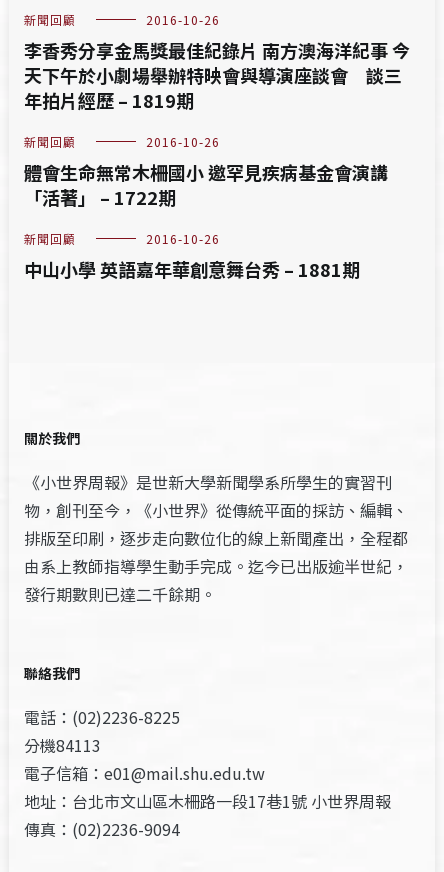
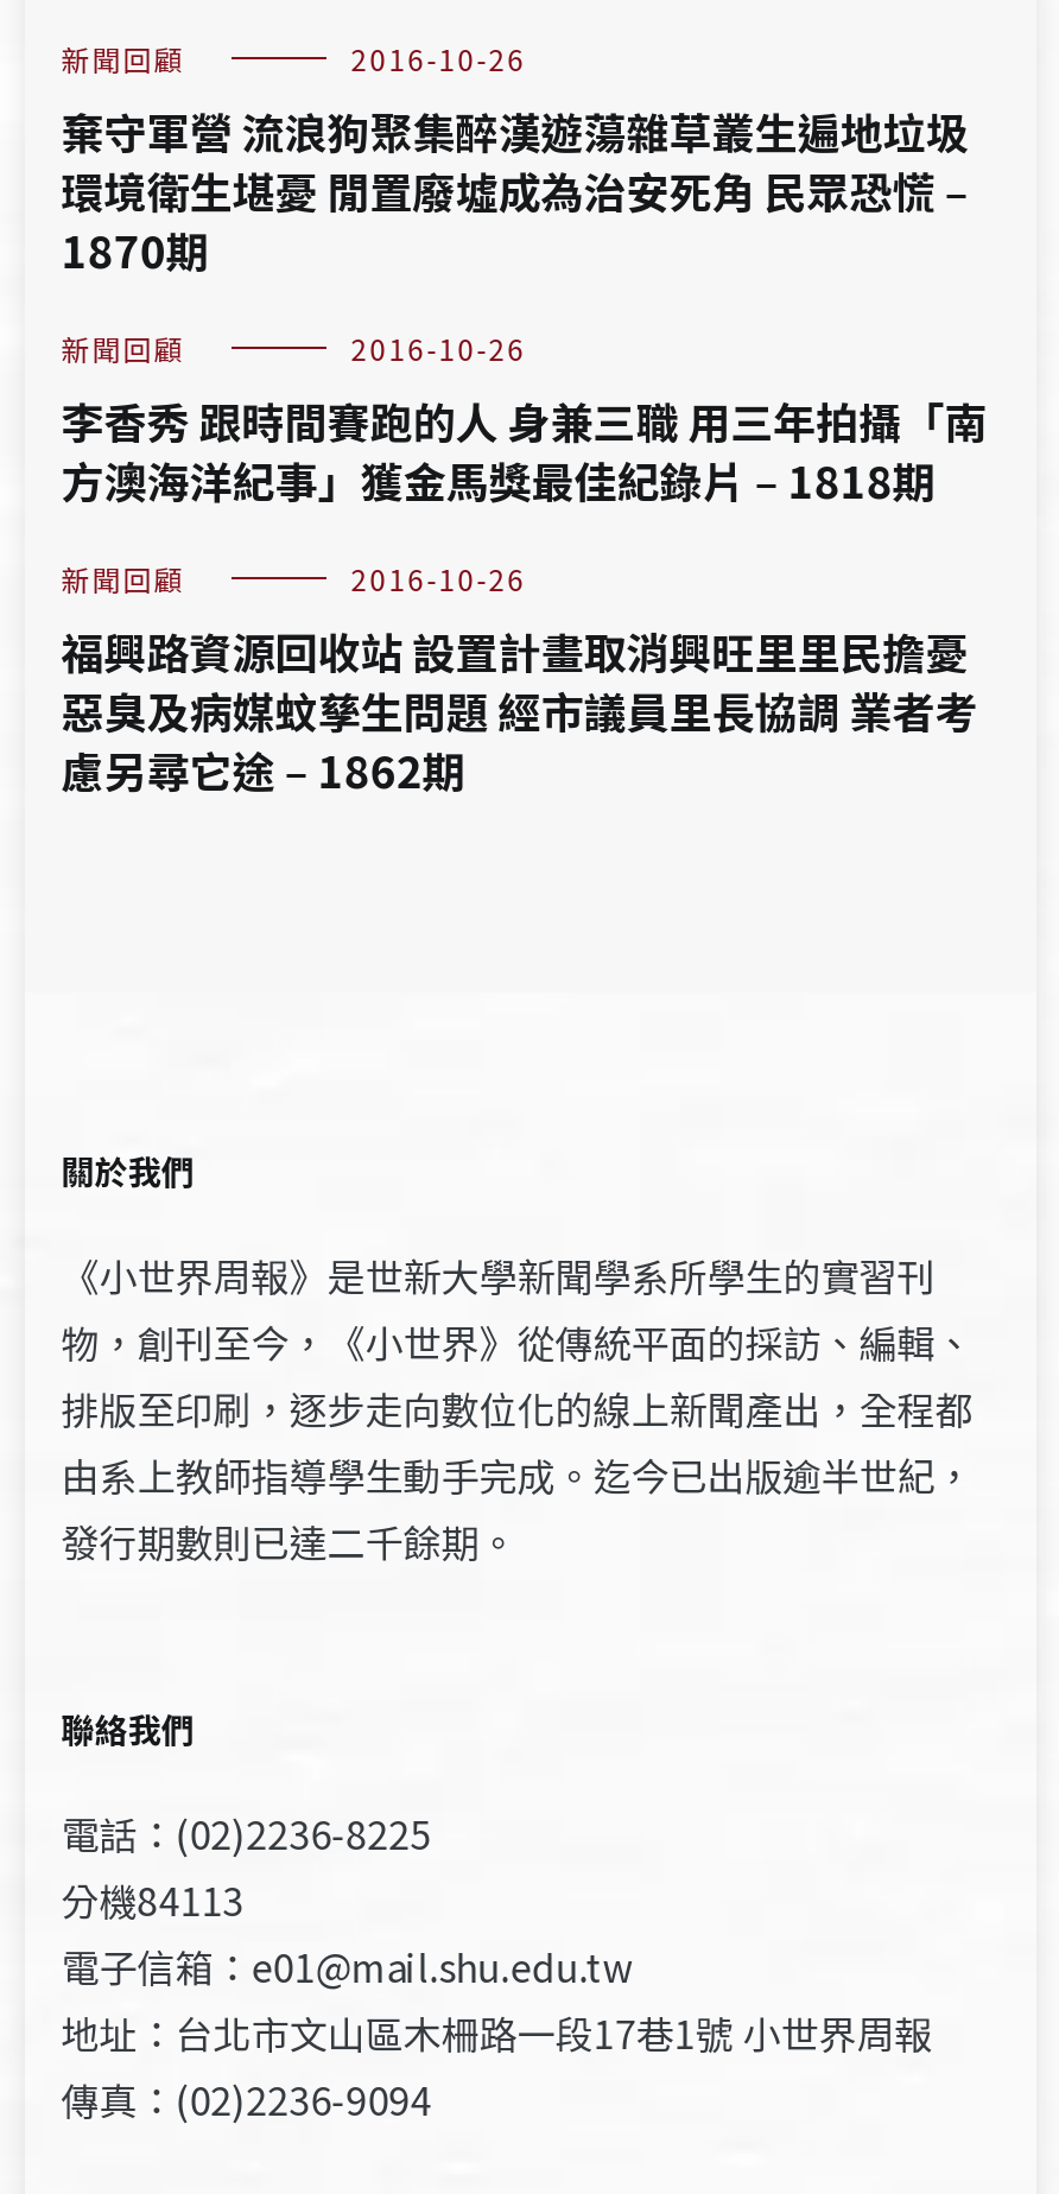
- 李香秀分享金馬獎最佳紀錄片 南方澳海洋紀事 今
- 天下午於小劇場舉辦特映會與導演座談會 談三
- 年拍片經歷 – 1819期
+ 棄守軍營 流浪狗聚集醉漢遊蕩雜草叢生遍地垃圾
+ 環境衛生堪憂 閒置廢墟成為治安死角 民眾恐慌 –
+ 1870期

- 體會生命無常木柵國小 邀罕見疾病基金會演講
- 「活著」 – 1722期
+ 李香秀 跟時間賽跑的人 身兼三職 用三年拍攝「南
+ 方澳海洋紀事」獲金馬獎最佳紀錄片 – 1818期

- 中山小學 英語嘉年華創意舞台秀 – 1881期
+ 福興路資源回收站 設置計畫取消興旺里里民擔憂
+ 惡臭及病媒蚊孳生問題 經市議員里長協調 業者考
+ 慮另尋它途 – 1862期
